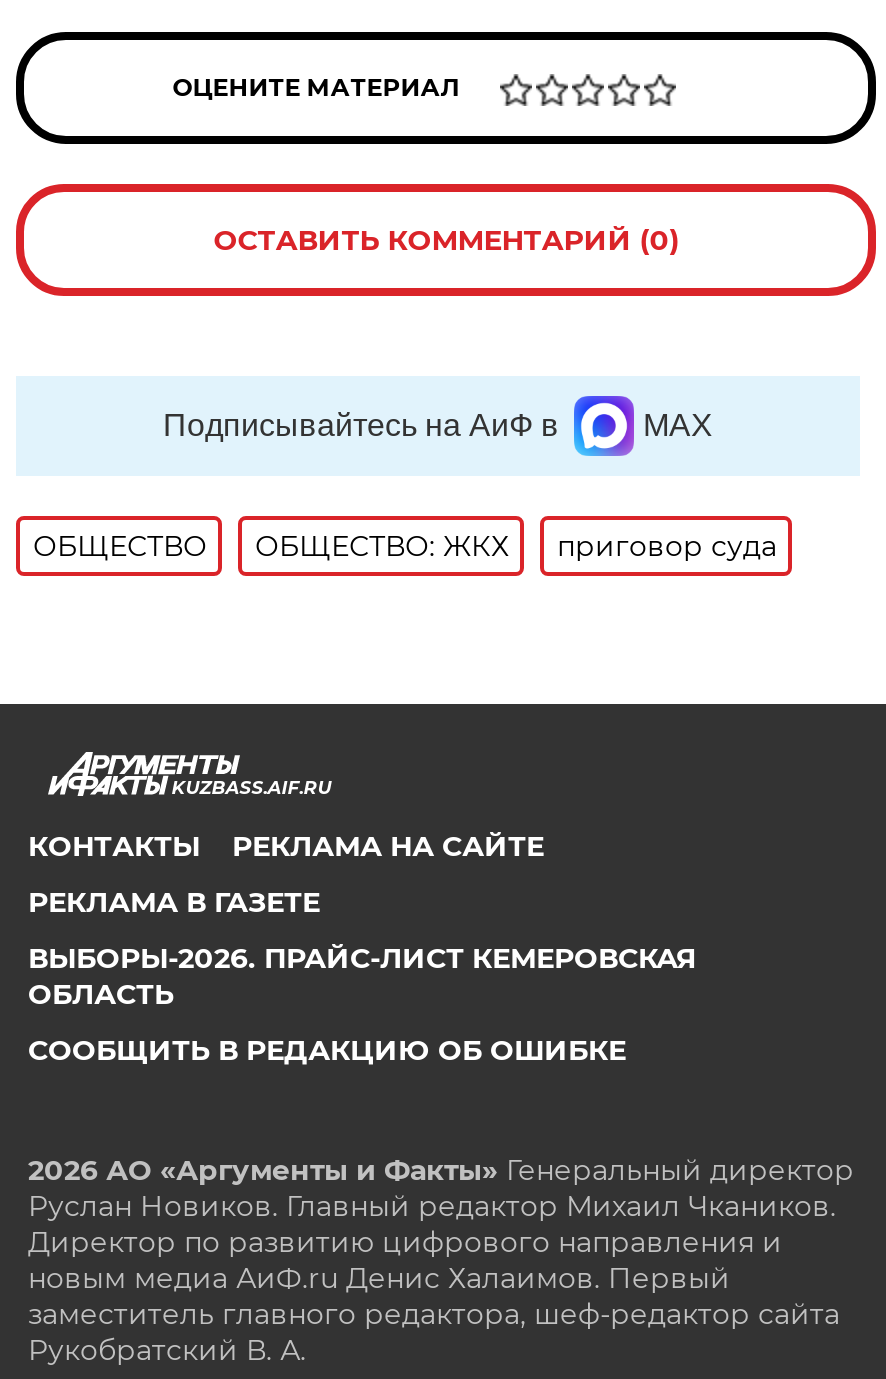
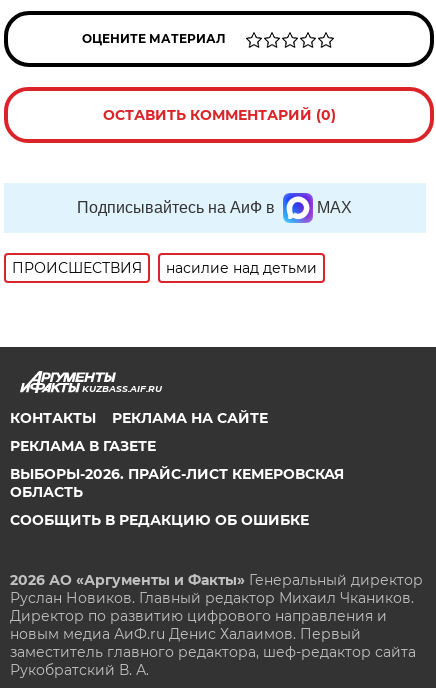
- ОБЩЕСТВО
- ОБЩЕСТВО: ЖКХ
- приговор суда
+ ПРОИСШЕСТВИЯ
+ насилие над детьми
